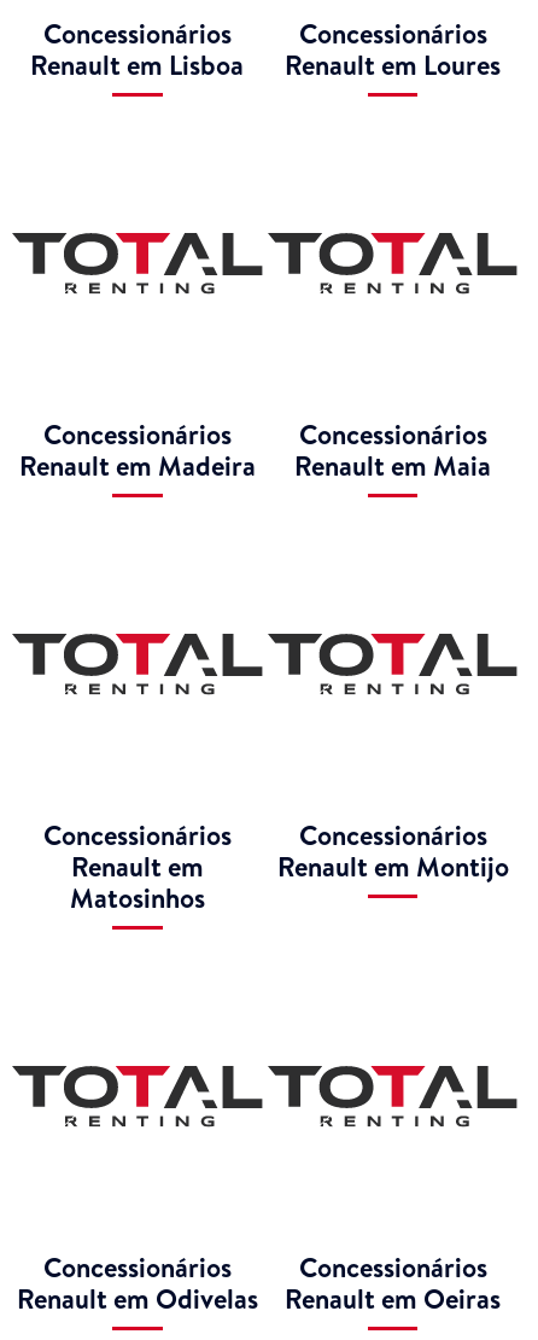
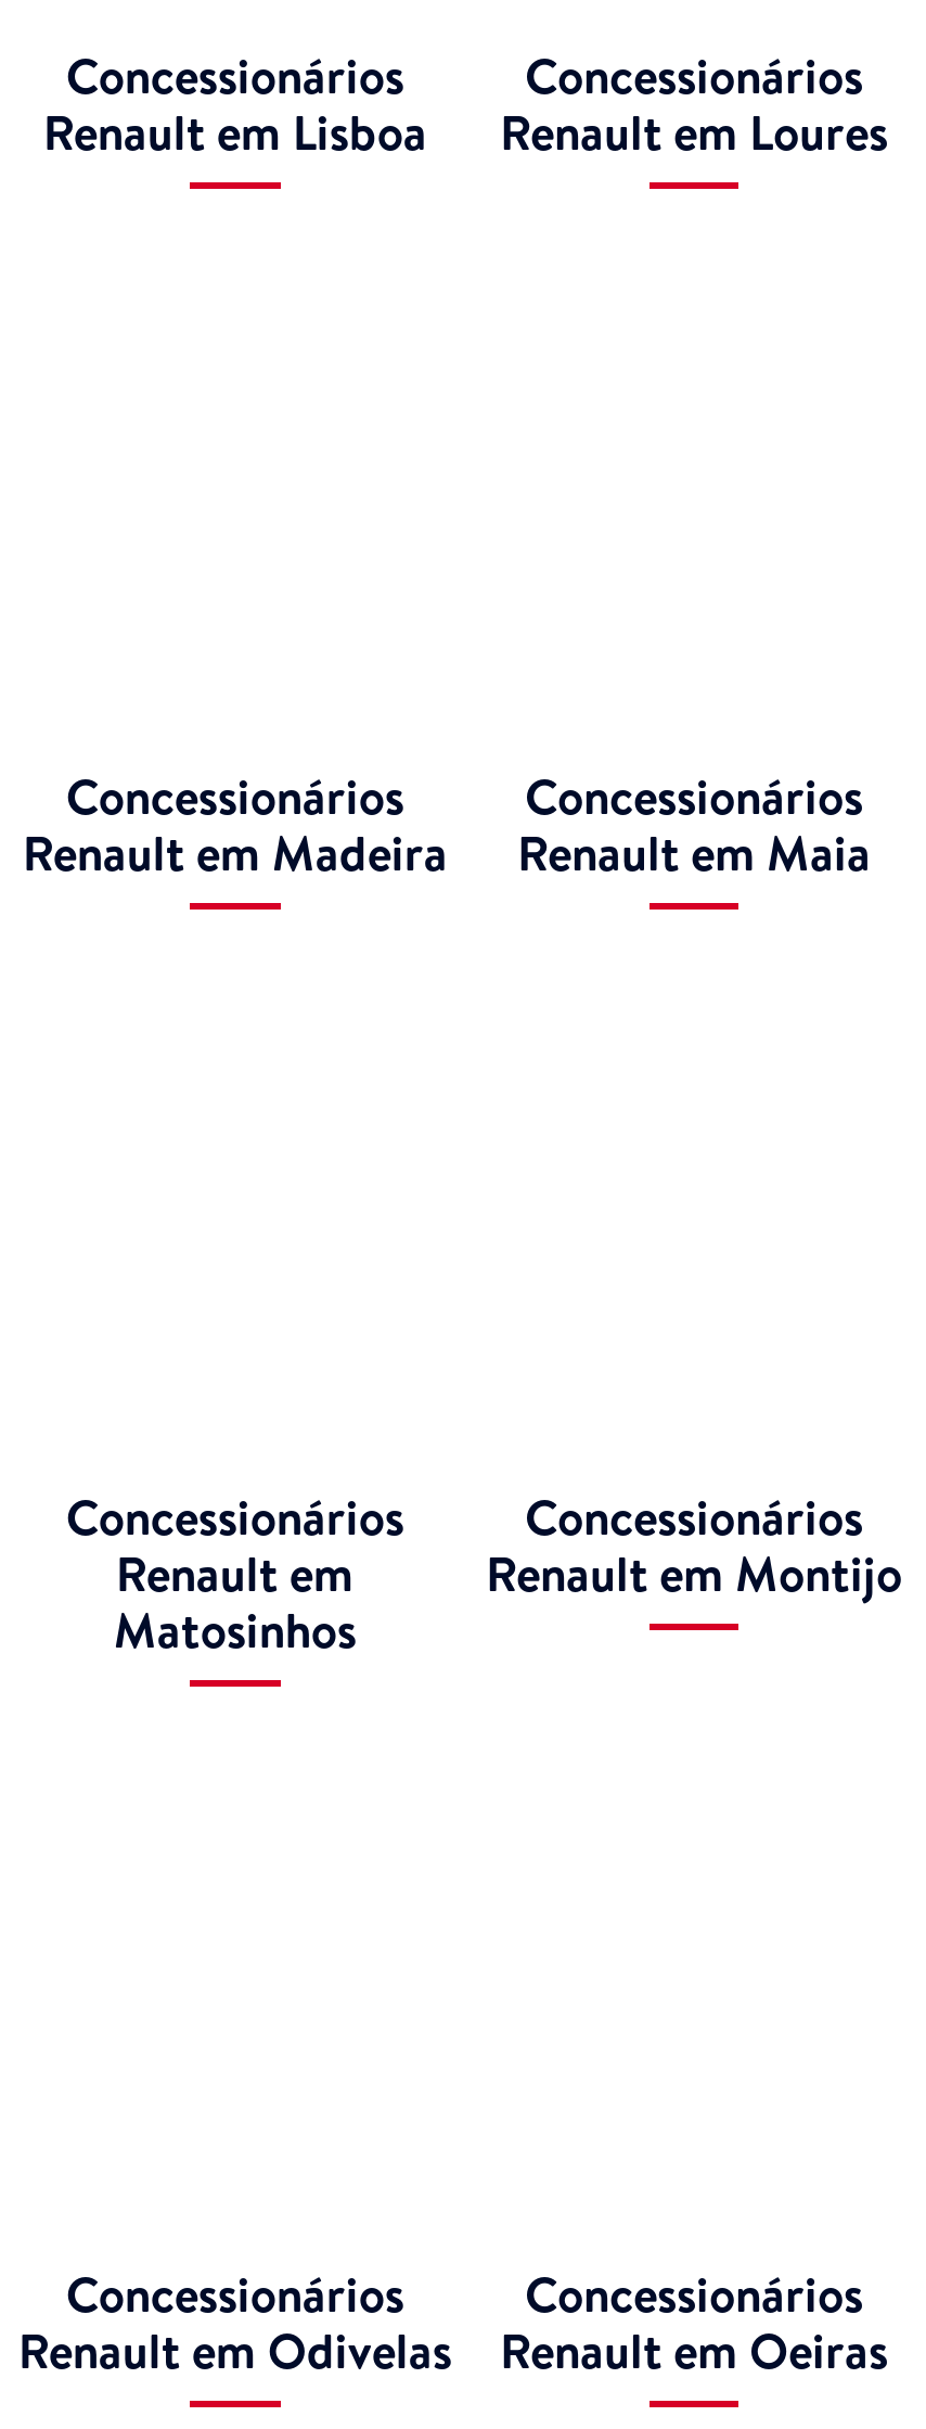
- [image]

- [image]

- [image]
